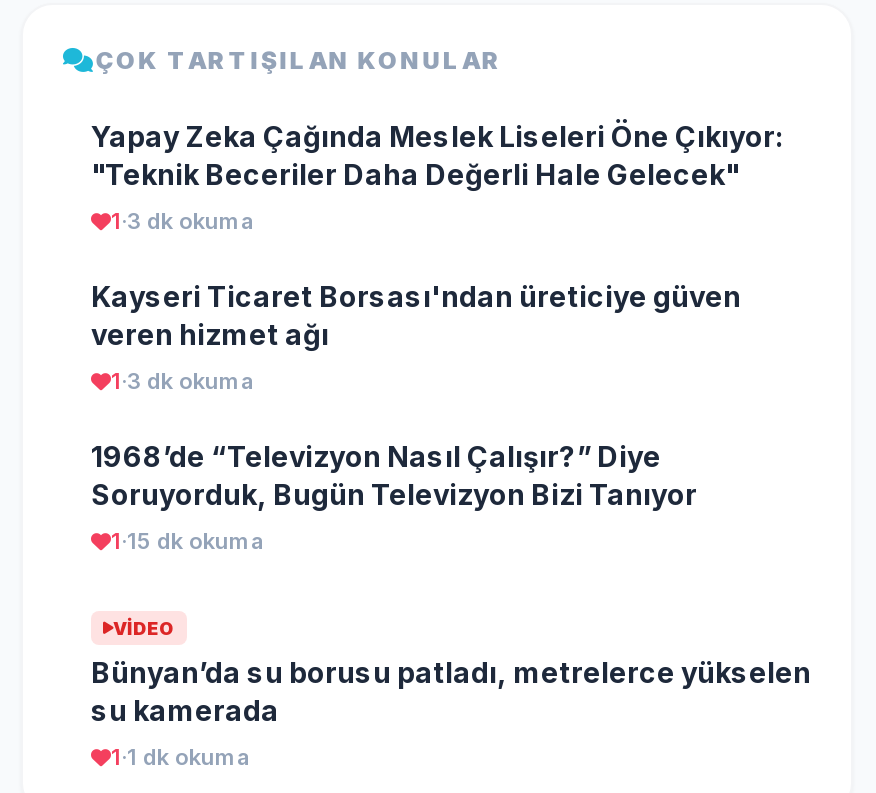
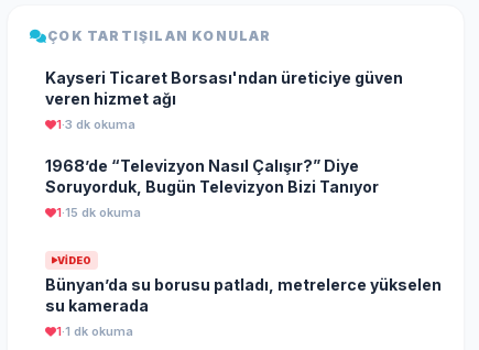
- Yapay Zeka Çağında Meslek Liseleri Öne Çıkıyor:
- "Teknik Beceriler Daha Değerli Hale Gelecek"
- 1·3 dk okuma
